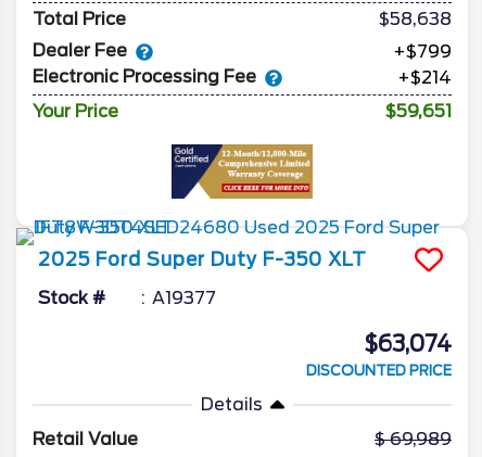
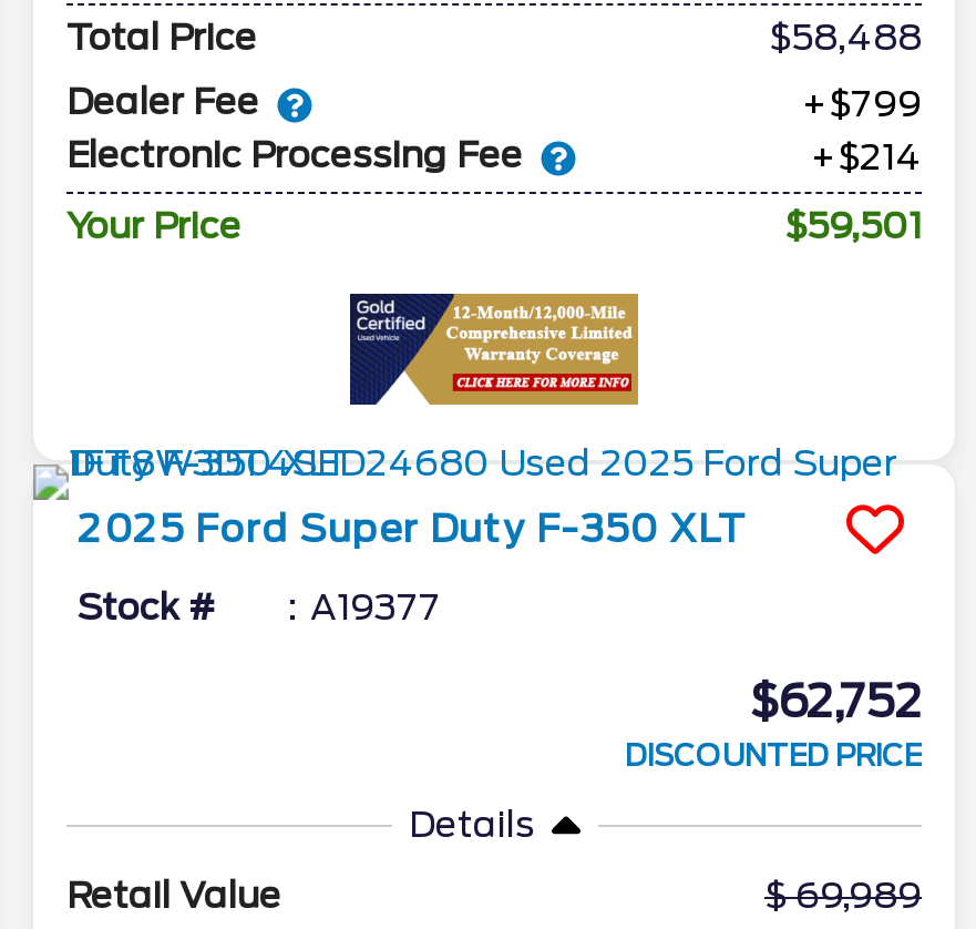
- $58,638
+ $58,488

- $59,651
+ $59,501

- $63,074
+ $62,752
